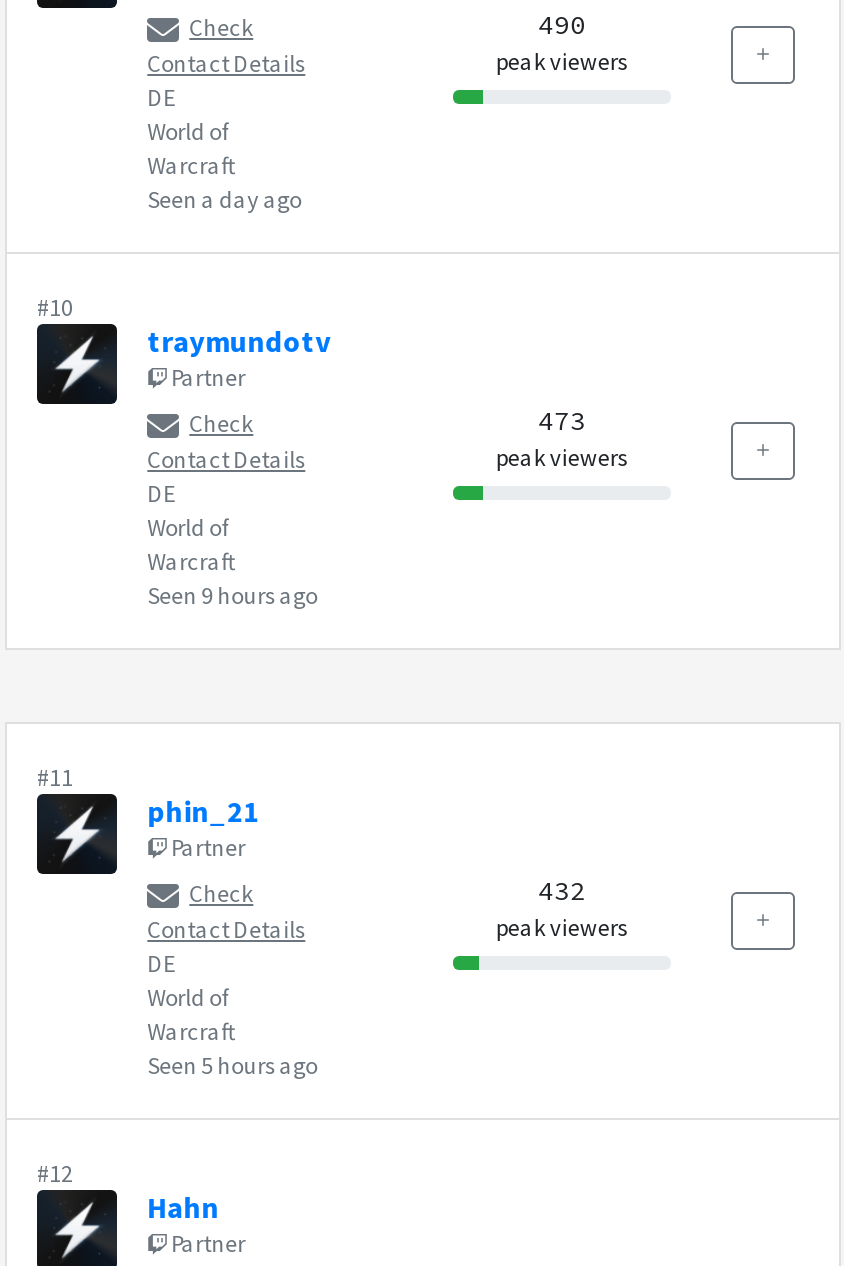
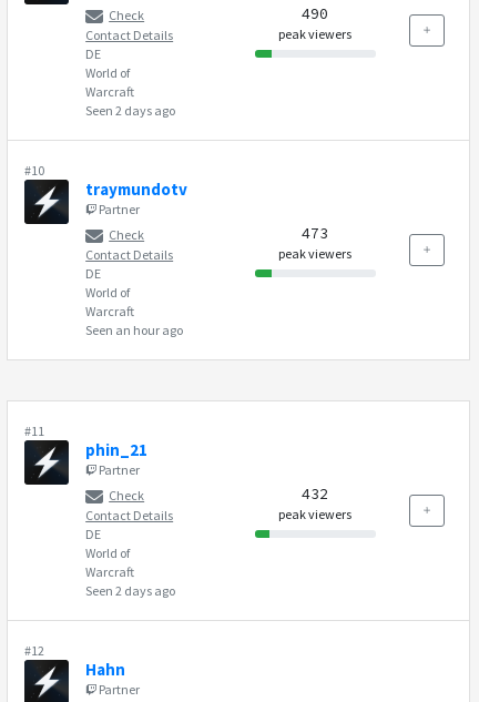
- Seen a day ago
+ Seen 2 days ago

- Seen 9 hours ago
+ Seen an hour ago

- Seen 5 hours ago
+ Seen 2 days ago
